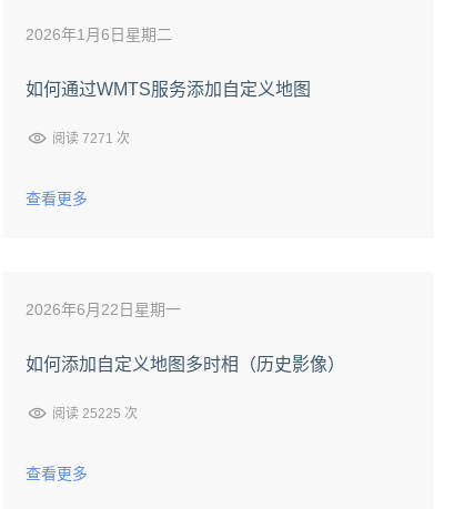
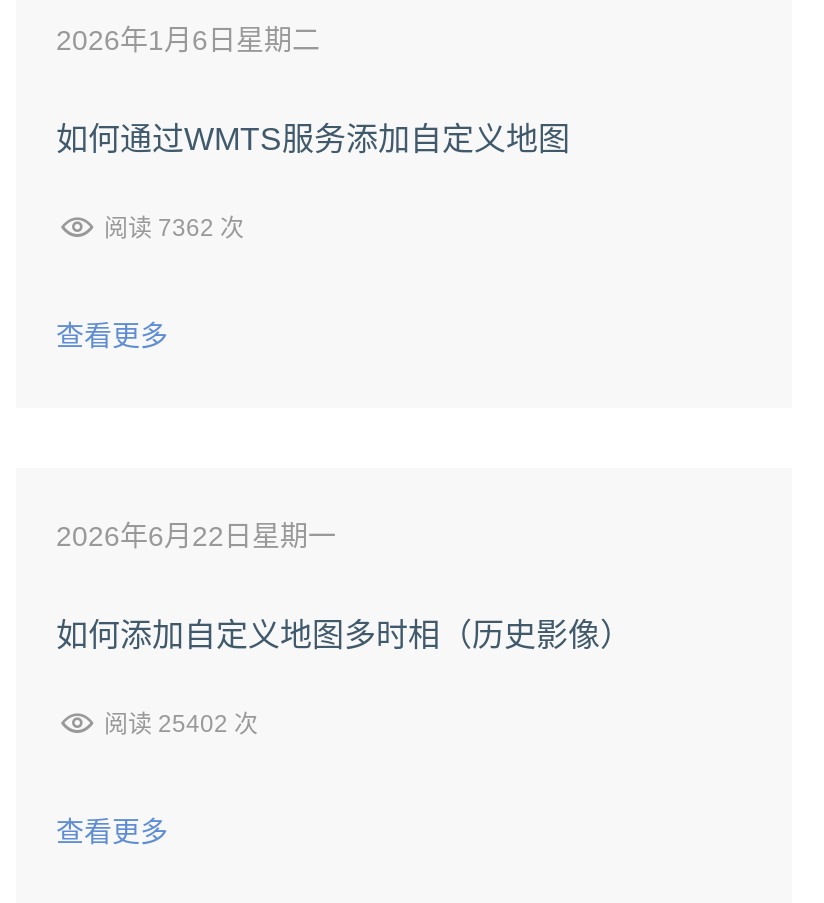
- 阅读 7271 次
+ 阅读 7362 次

- 阅读 25225 次
+ 阅读 25402 次
